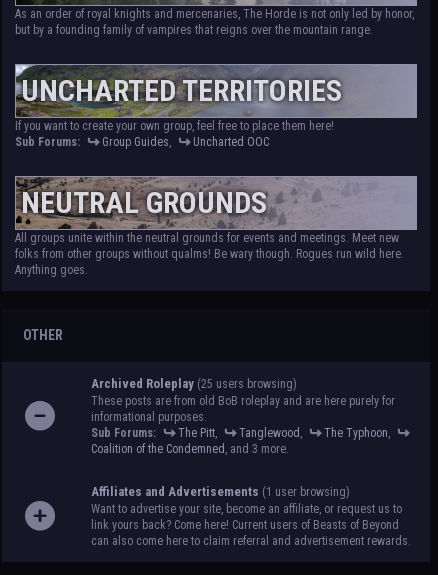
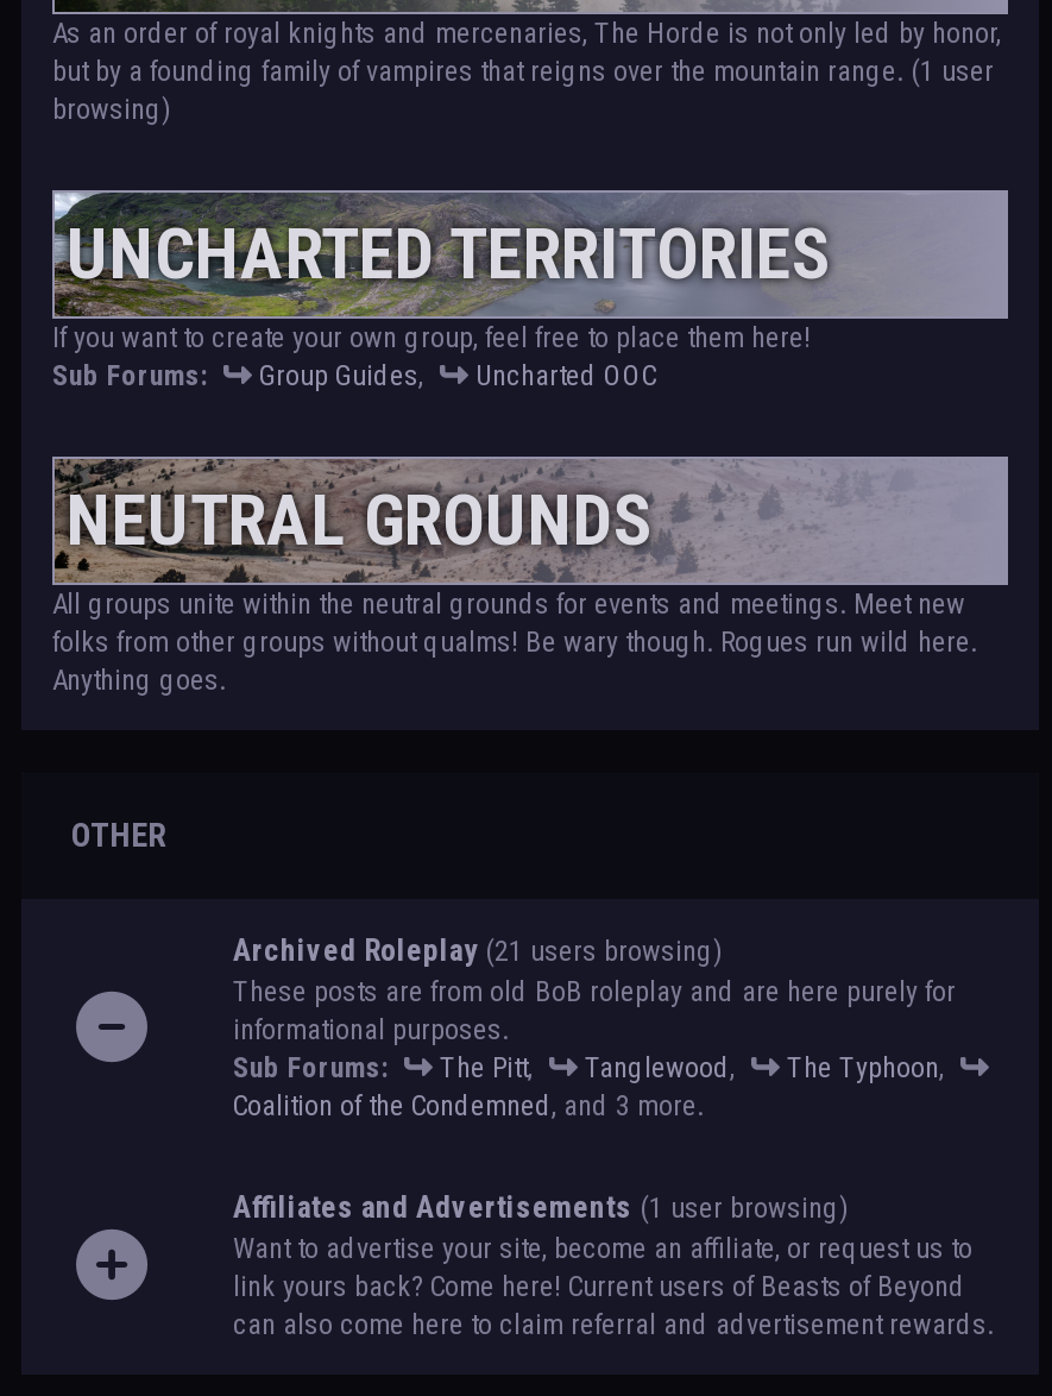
- but by a founding family of vampires that reigns over the mountain range.
+ but by a founding family of vampires that reigns over the mountain range. (1 user
+ browsing)

- Archived Roleplay (25 users browsing)
+ Archived Roleplay (21 users browsing)
